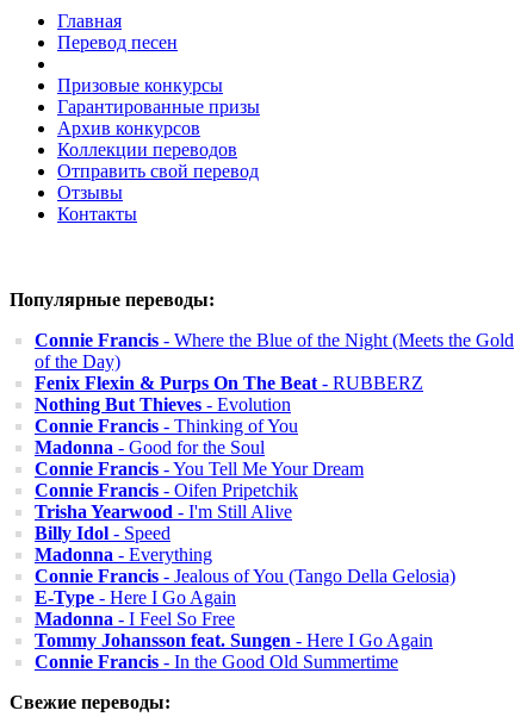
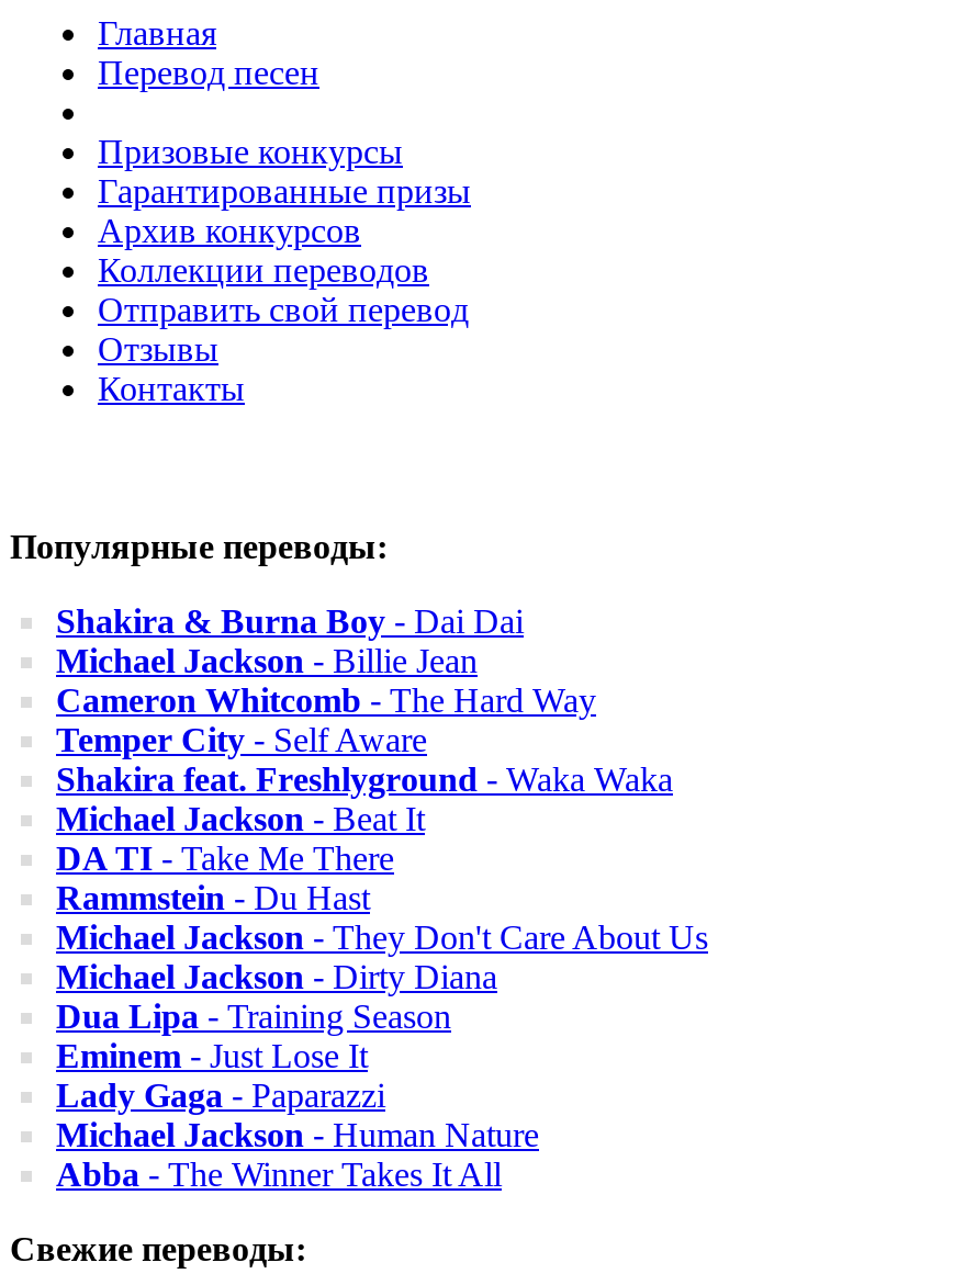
- Connie Francis - Where the Blue of the Night (Meets the Gold
- of the Day)
- Fenix Flexin & Purps On The Beat - RUBBERZ
- Nothing But Thieves - Evolution
- Connie Francis - Thinking of You
- Madonna - Good for the Soul
- Connie Francis - You Tell Me Your Dream
- Connie Francis - Oifen Pripetchik
- Trisha Yearwood - I'm Still Alive
- Billy Idol - Speed
- Madonna - Everything
- Connie Francis - Jealous of You (Tango Della Gelosia)
- E-Type - Here I Go Again
- Madonna - I Feel So Free
- Tommy Johansson feat. Sungen - Here I Go Again
- Connie Francis - In the Good Old Summertime
+ Shakira & Burna Boy - Dai Dai
+ Michael Jackson - Billie Jean
+ Cameron Whitcomb - The Hard Way
+ Temper City - Self Aware
+ Shakira feat. Freshlyground - Waka Waka
+ Michael Jackson - Beat It
+ DA TI - Take Me There
+ Rammstein - Du Hast
+ Michael Jackson - They Don't Care About Us
+ Michael Jackson - Dirty Diana
+ Dua Lipa - Training Season
+ Eminem - Just Lose It
+ Lady Gaga - Paparazzi
+ Michael Jackson - Human Nature
+ Abba - The Winner Takes It All
